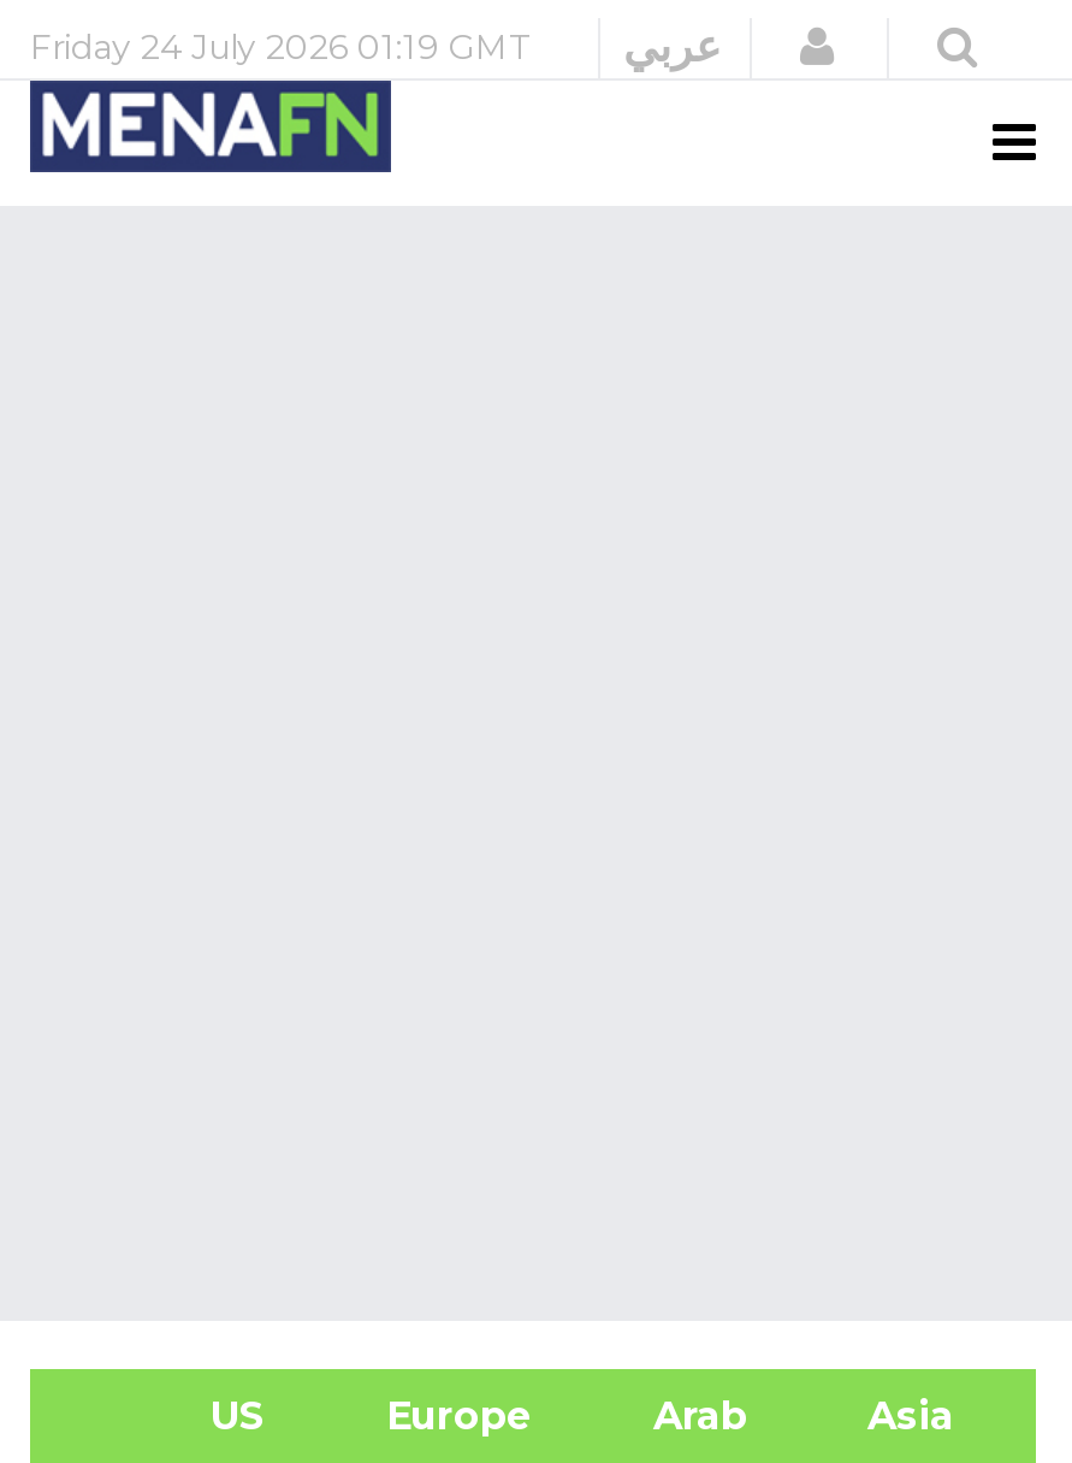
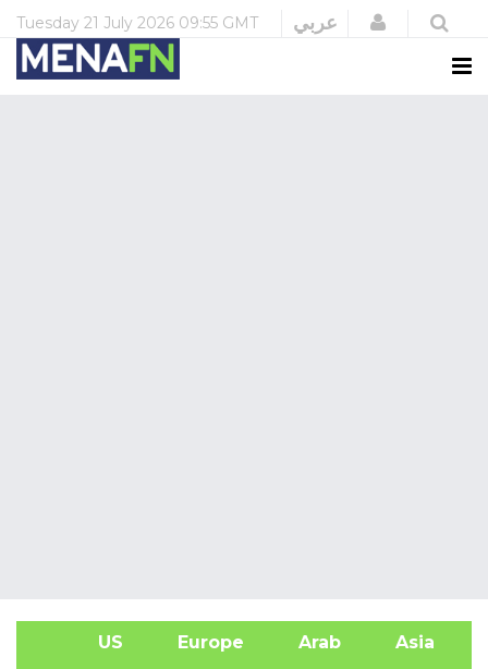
- Friday 24 July 2026 01:19 GMT
+ Tuesday 21 July 2026 09:55 GMT
